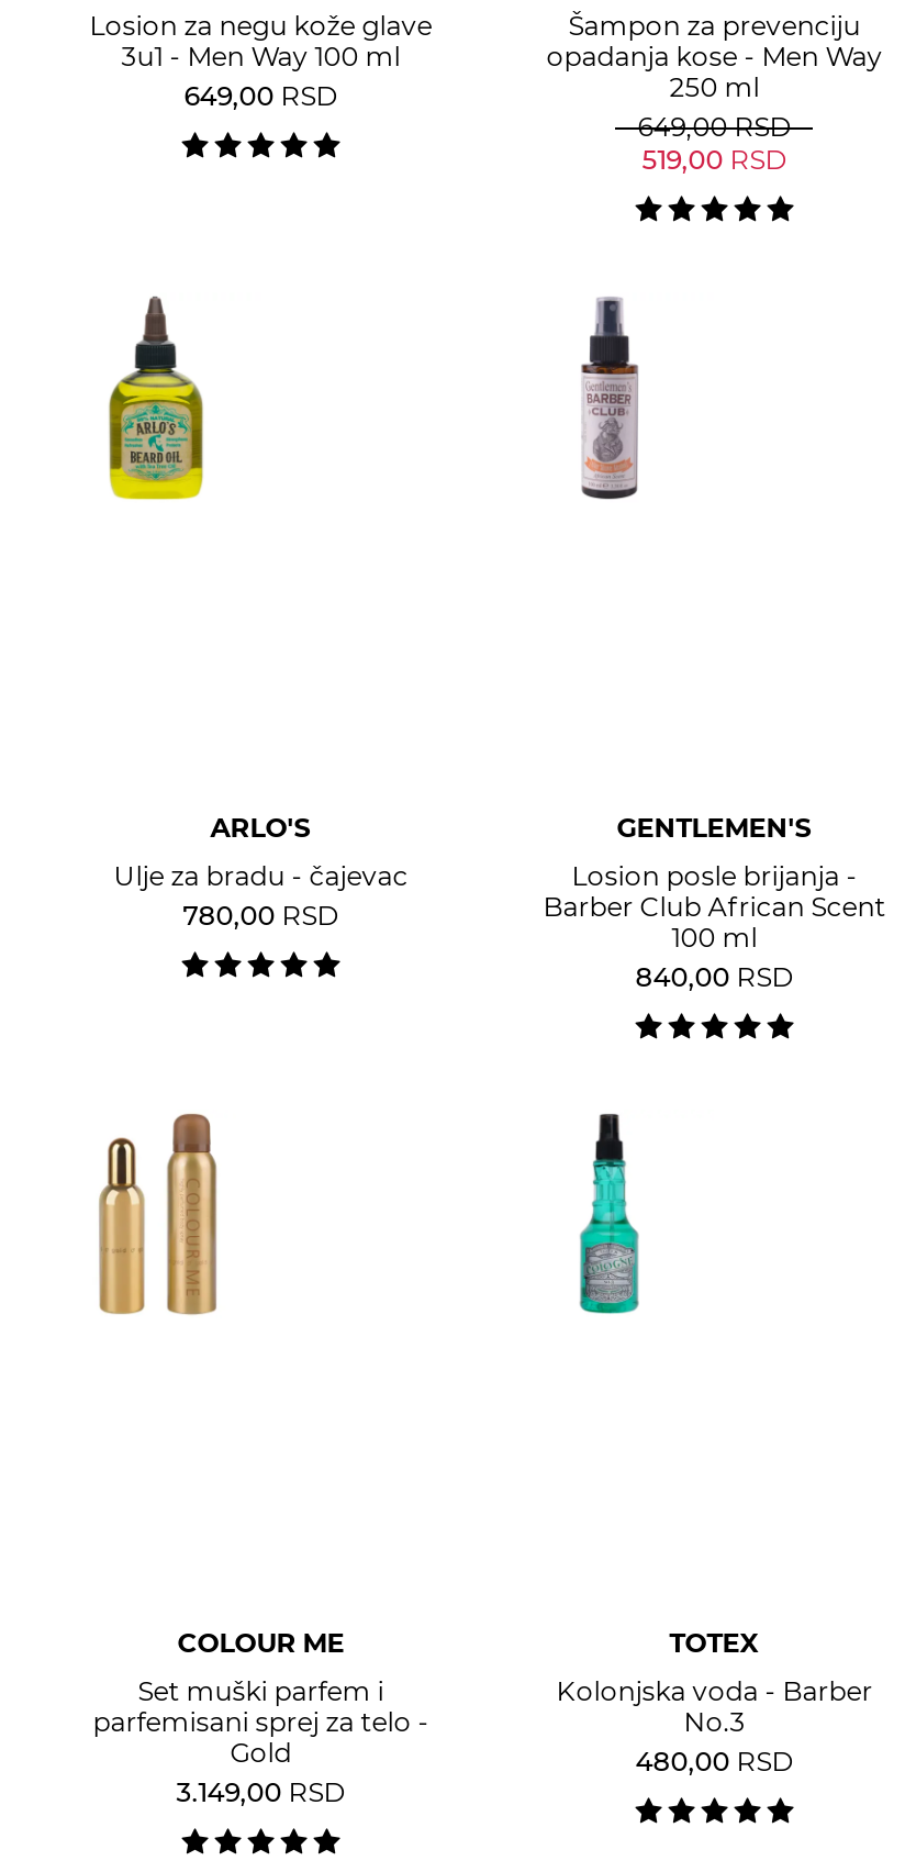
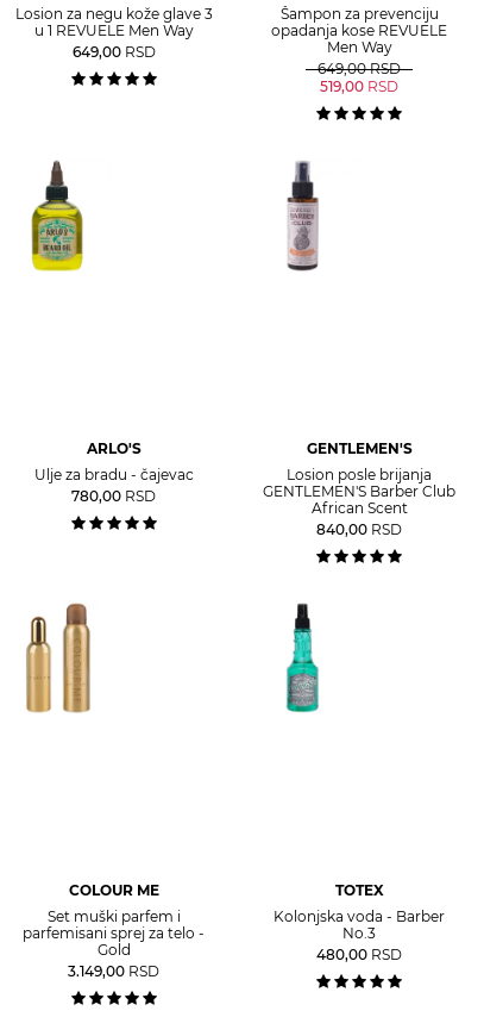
- Losion za negu kože glave
- 3u1 - Men Way 100 ml
+ Losion za negu kože glave 3
+ u 1 REVUELE Men Way

- opadanja kose - Men Way
- 250 ml
+ opadanja kose REVUELE
+ Men Way

- Losion posle brijanja -
- Barber Club African Scent
- 100 ml
+ Losion posle brijanja
+ GENTLEMEN'S Barber Club
+ African Scent
